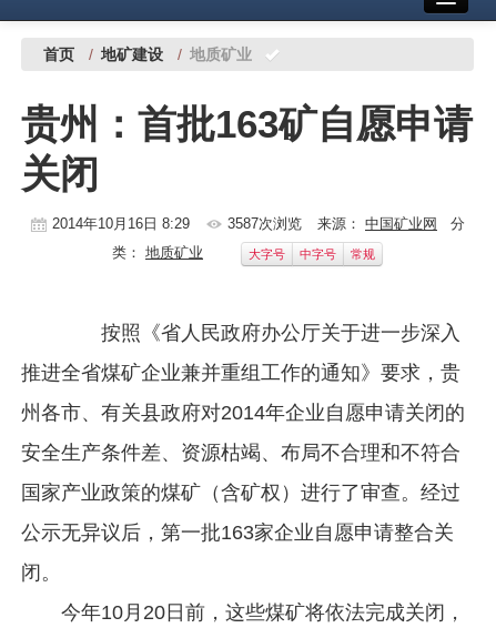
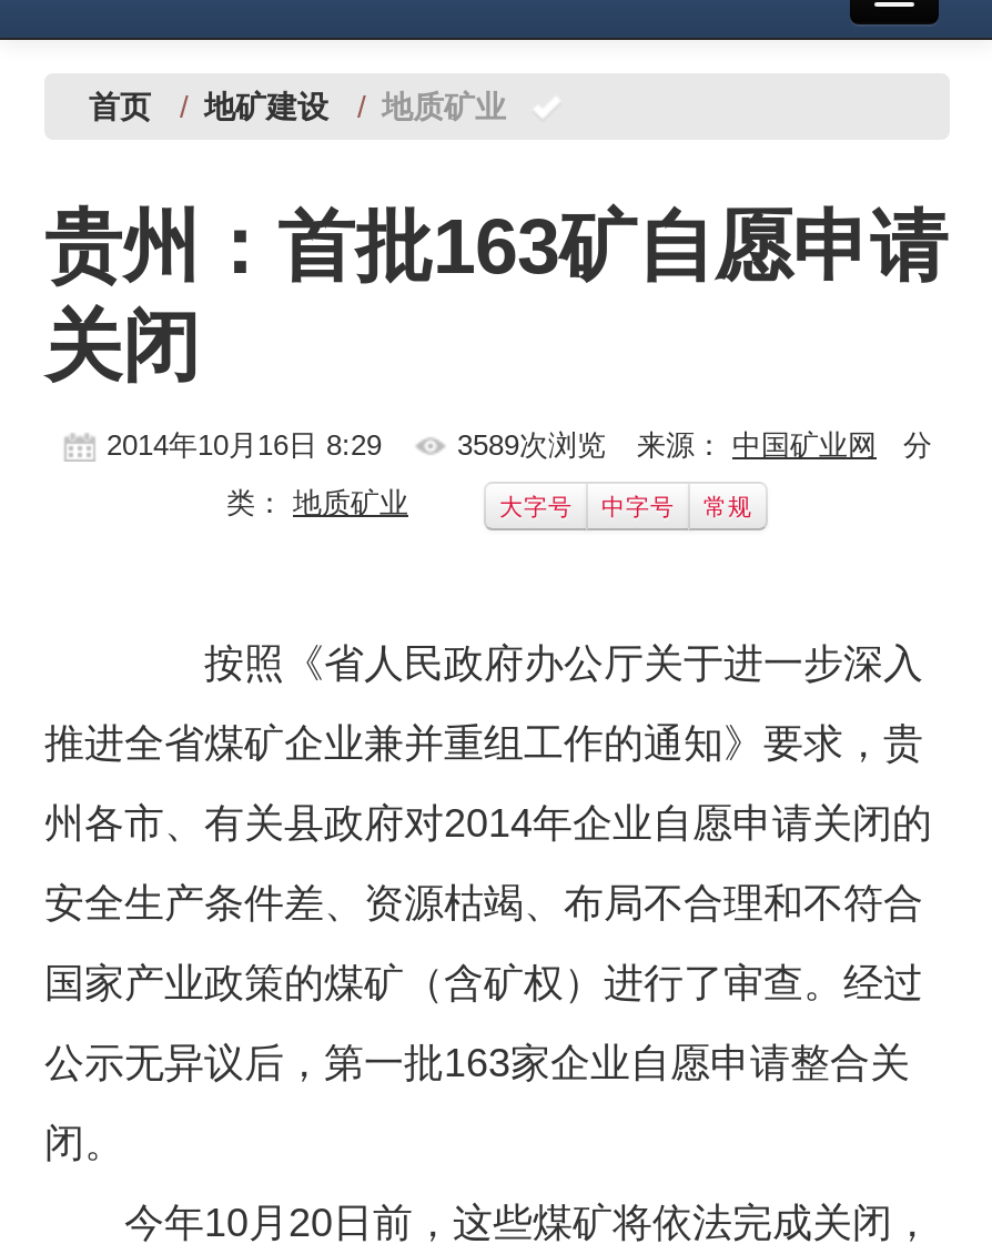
- 3587次浏览
+ 3589次浏览
